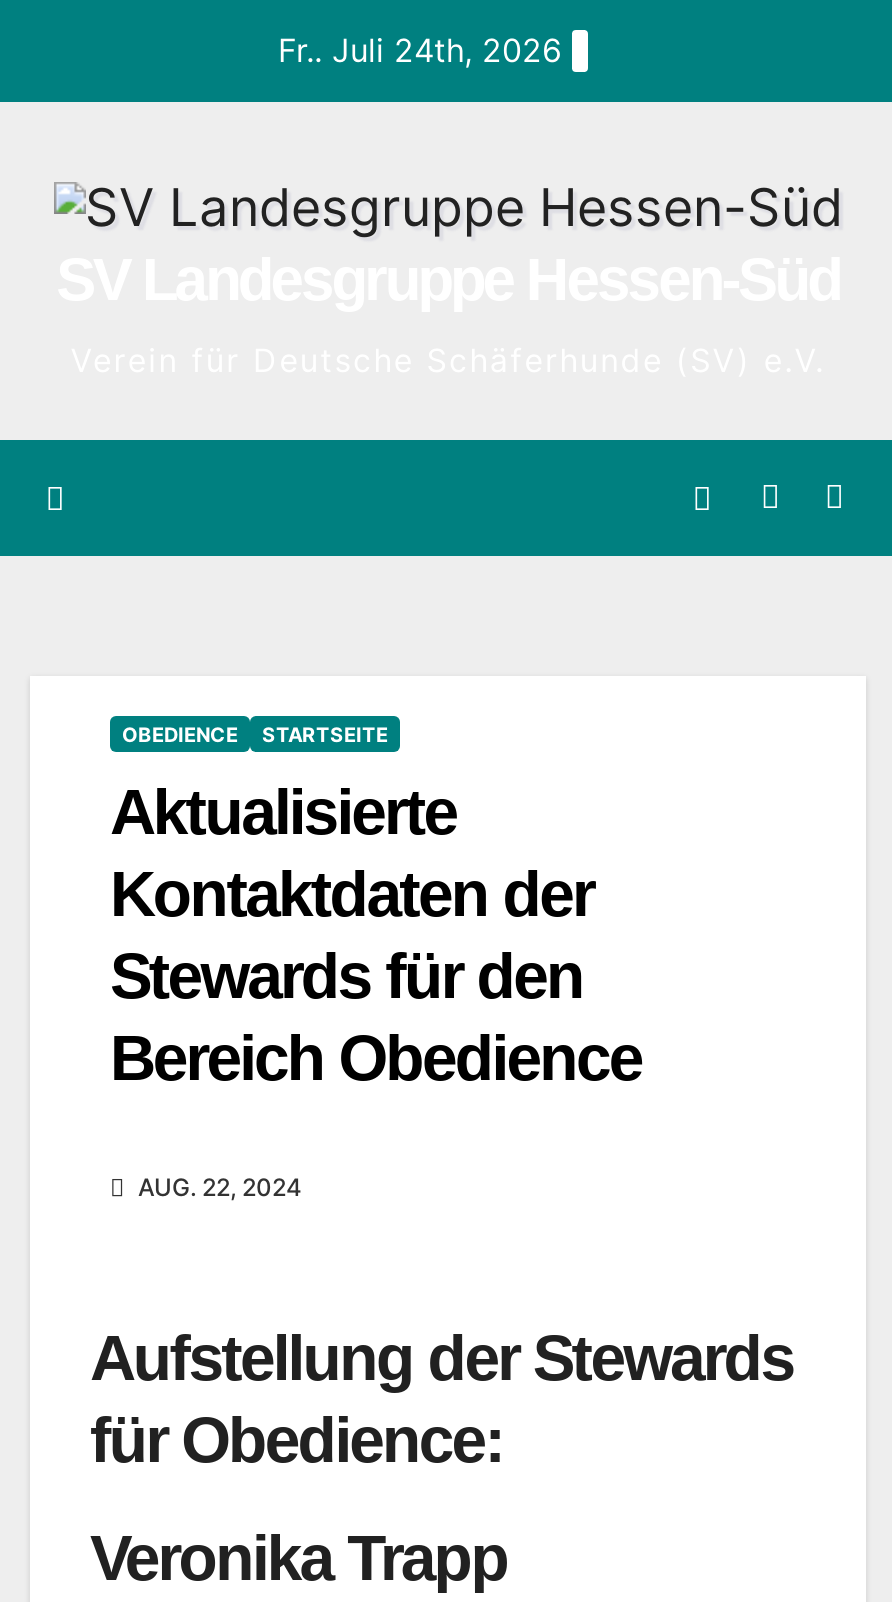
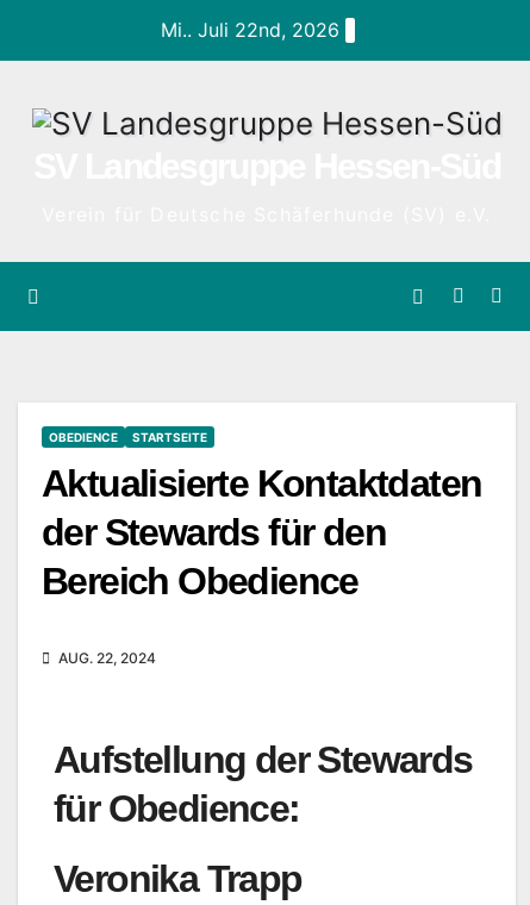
- Fr.. Juli 24th, 2026
+ Mi.. Juli 22nd, 2026
